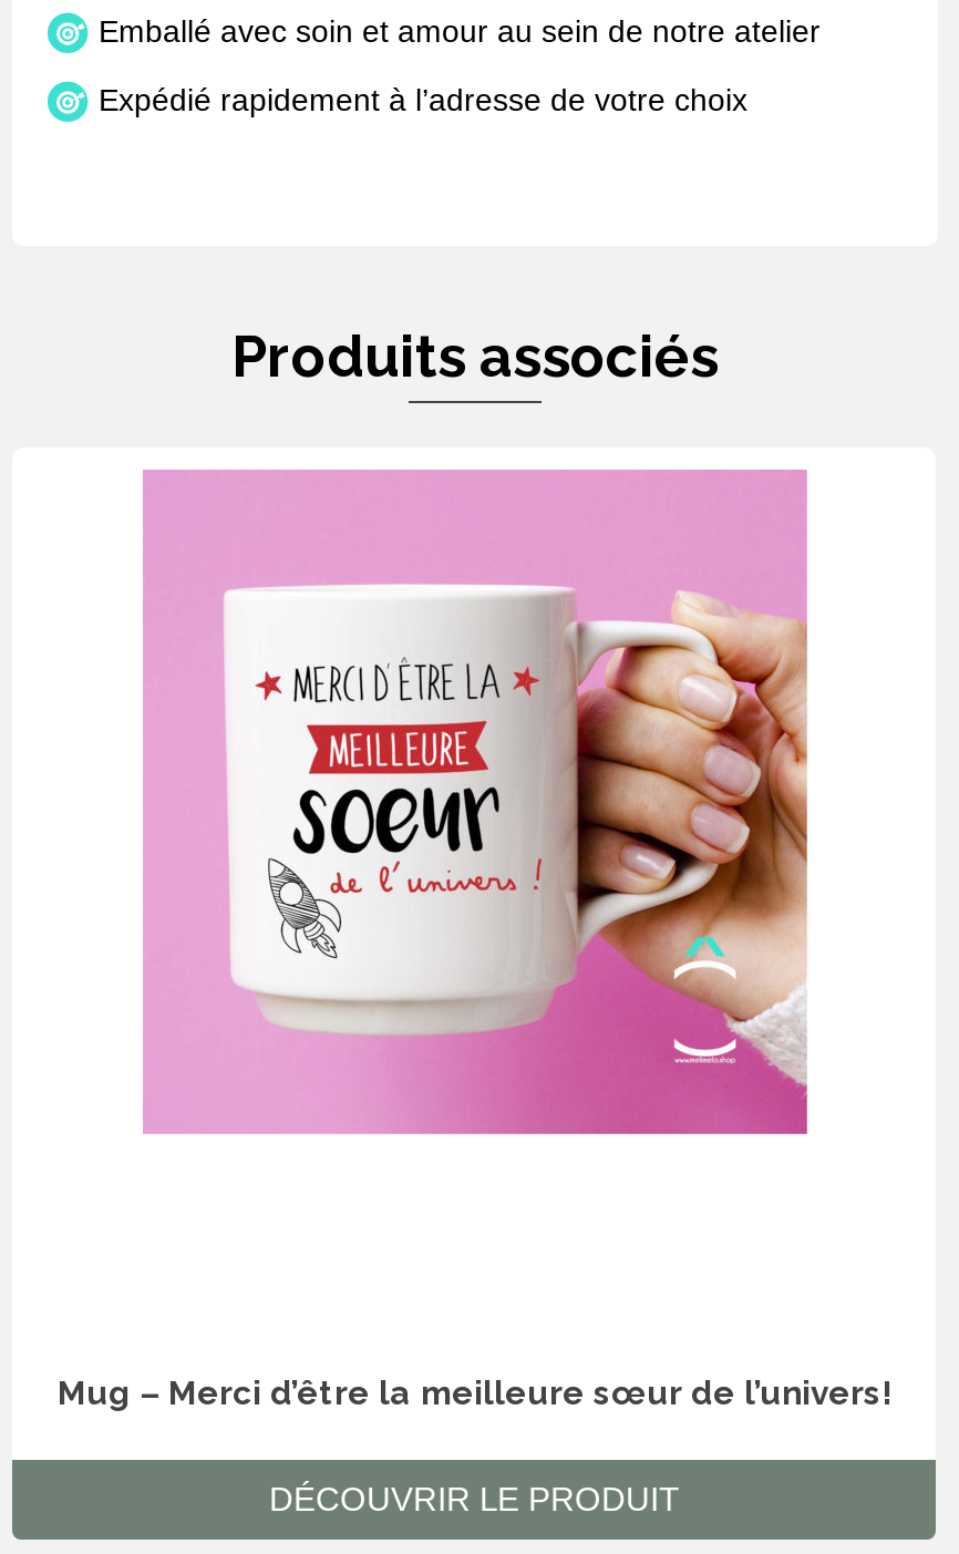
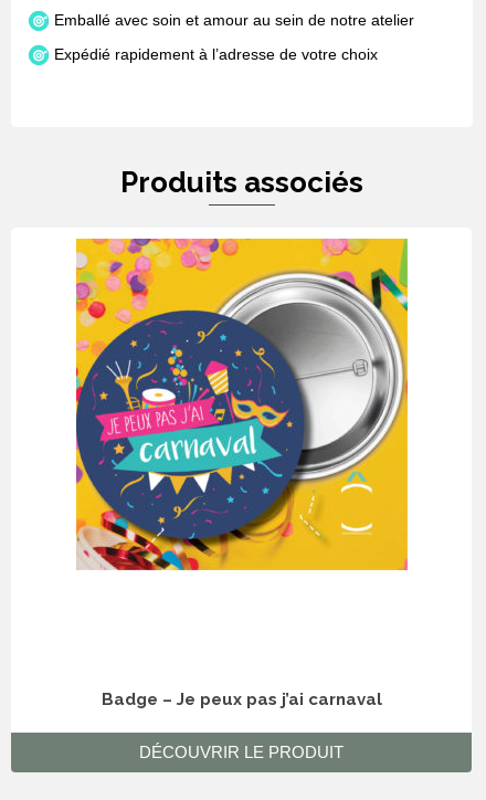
- [image]
+ [image]

- Mug – Merci d’être la meilleure sœur de l’univers!
+ Badge – Je peux pas j’ai carnaval
